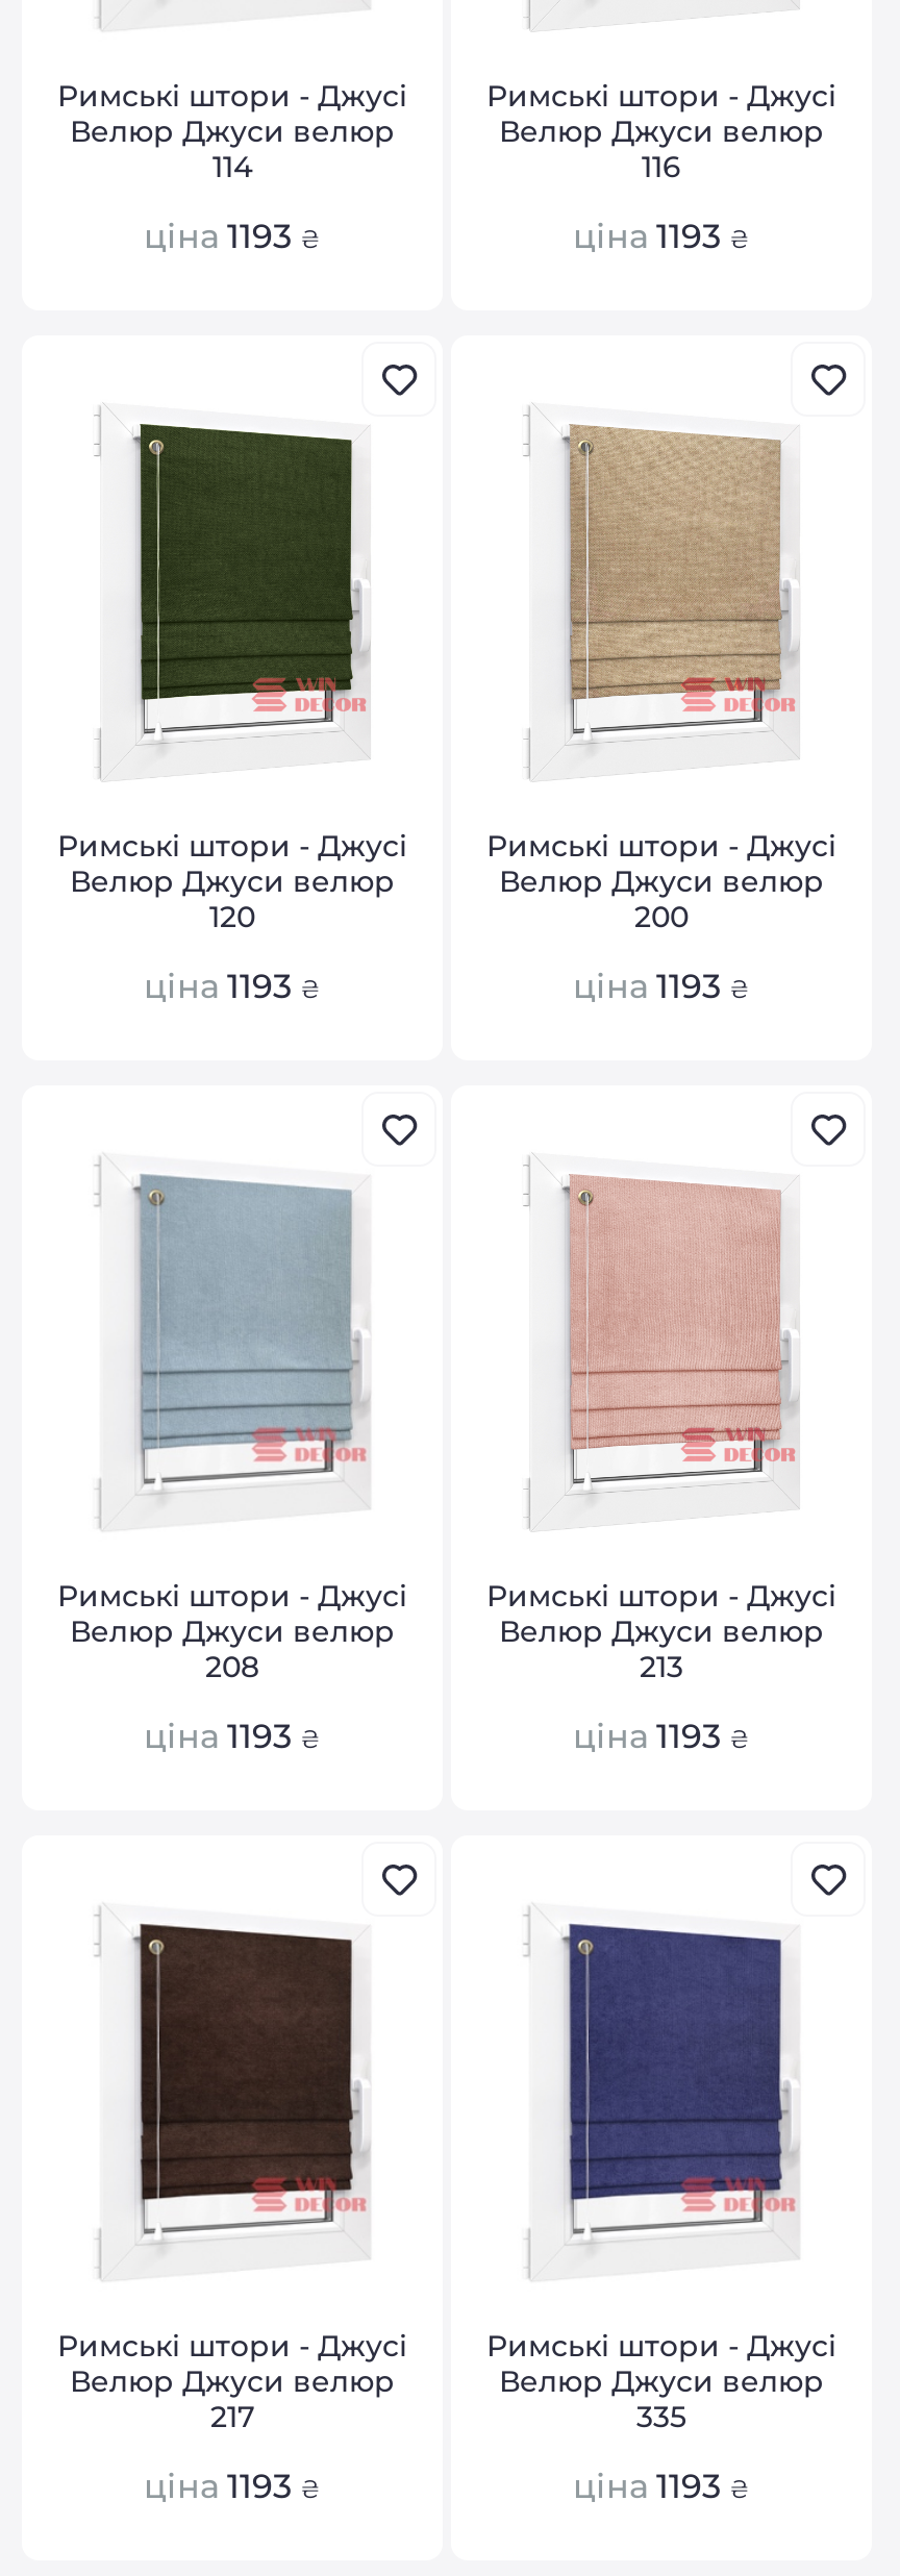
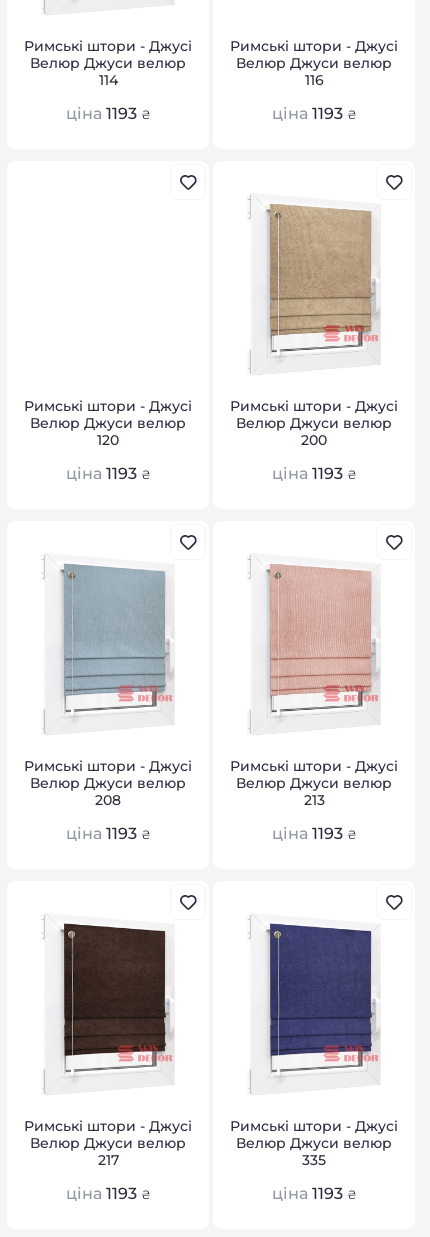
- [image]
